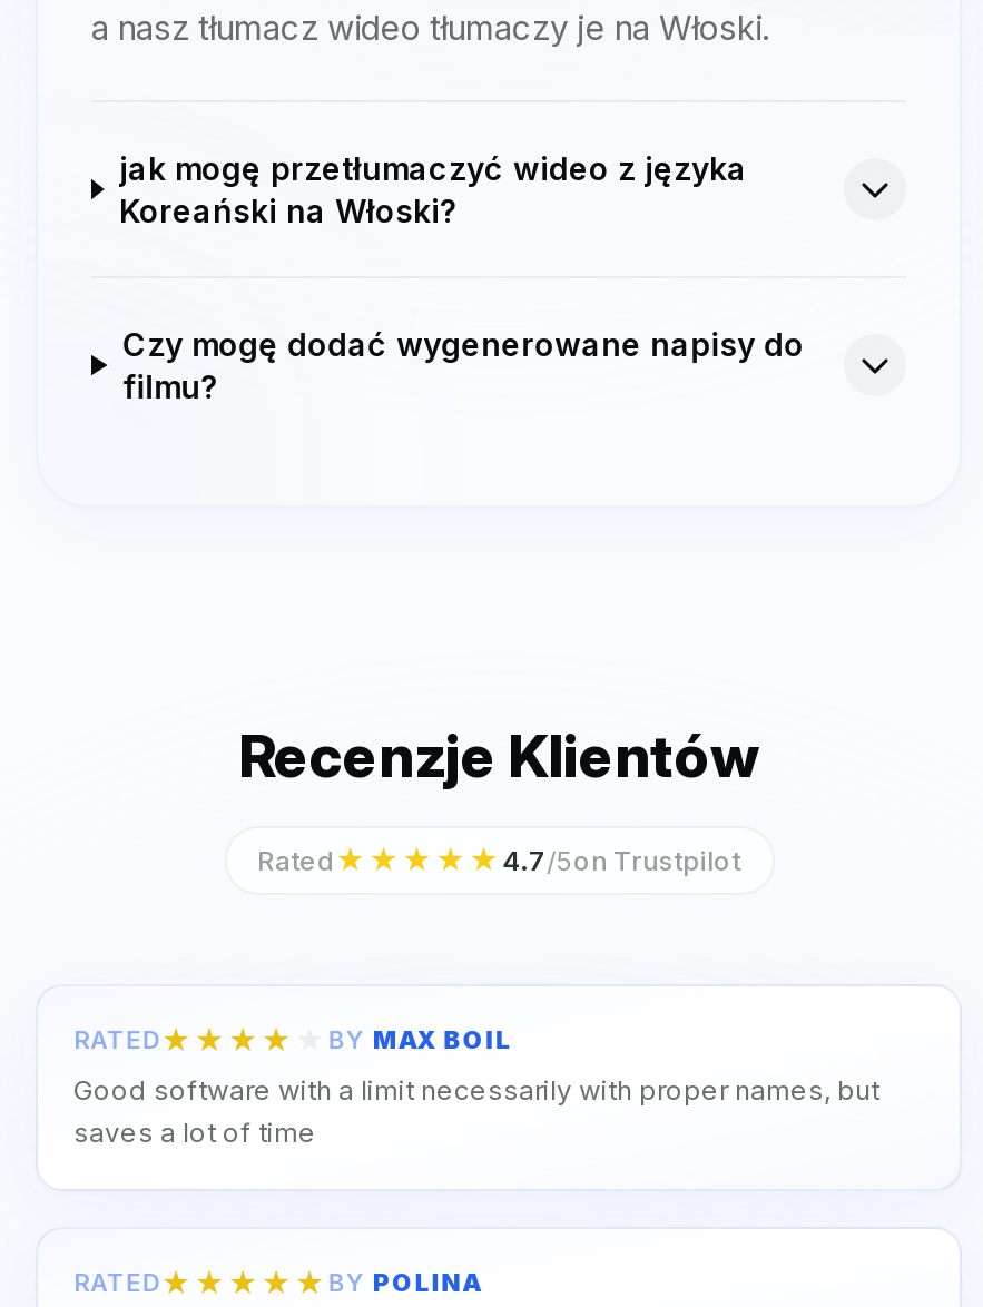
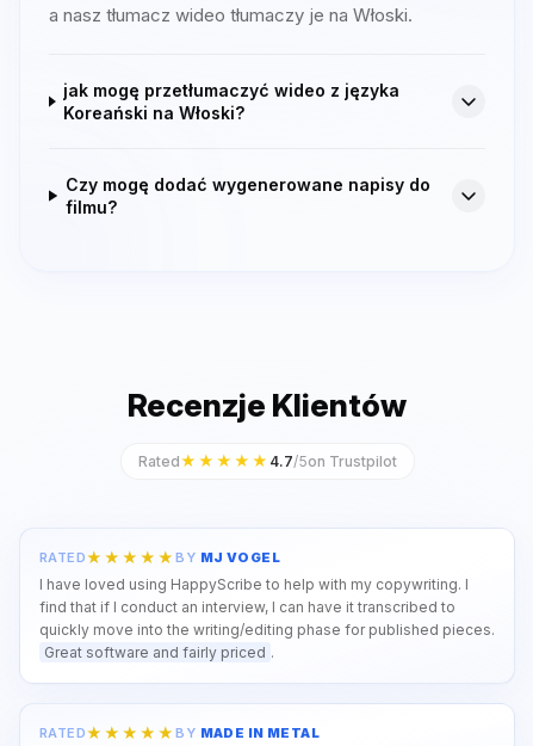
- BY MAX BOIL
+ BY MJ VOGEL

- Good software with a limit necessarily with proper names, but
- saves a lot of time
+ I have loved using HappyScribe to help with my copywriting. I
+ find that if I conduct an interview, I can have it transcribed to
+ quickly move into the writing/editing phase for published pieces.
+ Great software and fairly priced .

- BY POLINA
+ BY MADE IN METAL
